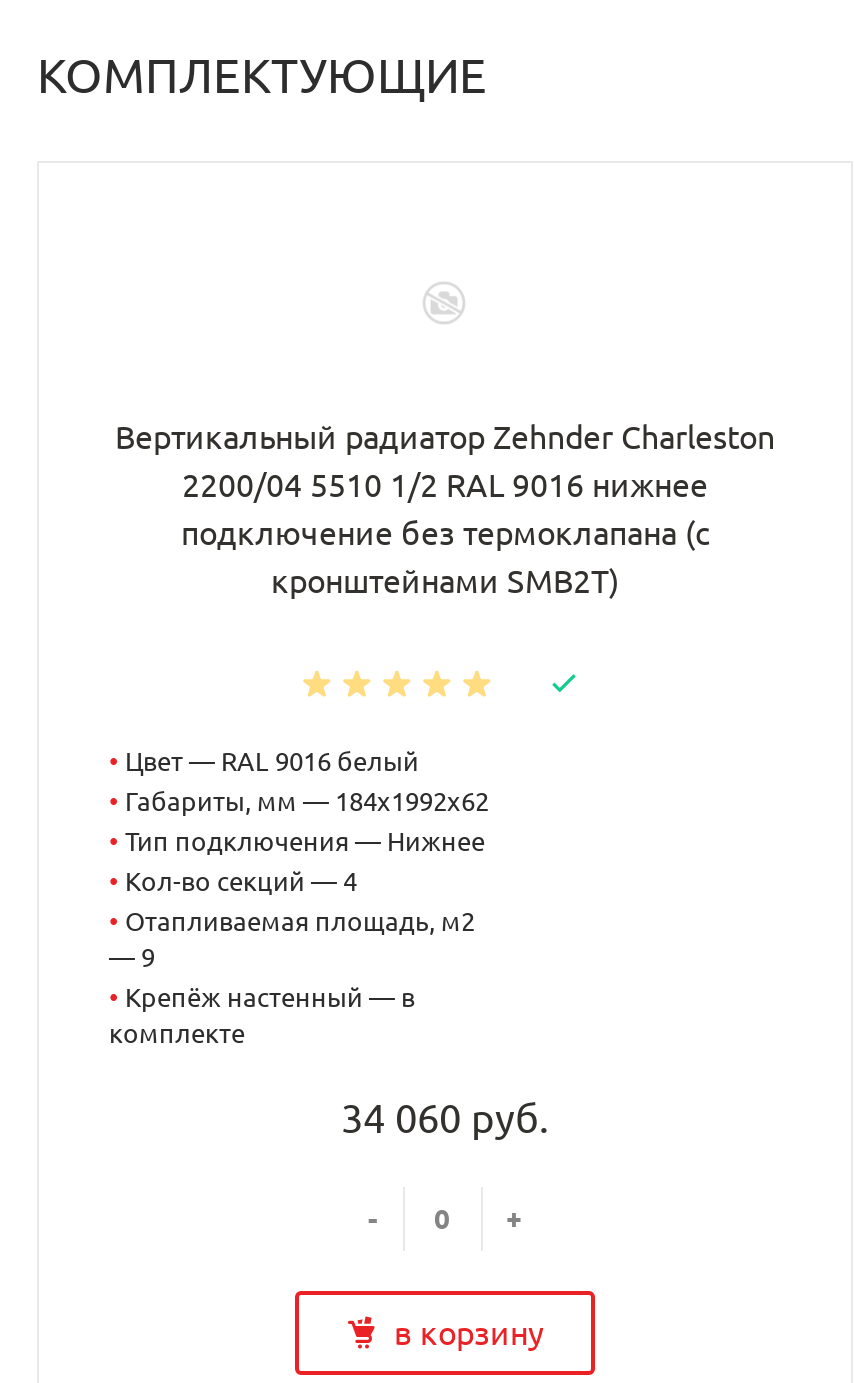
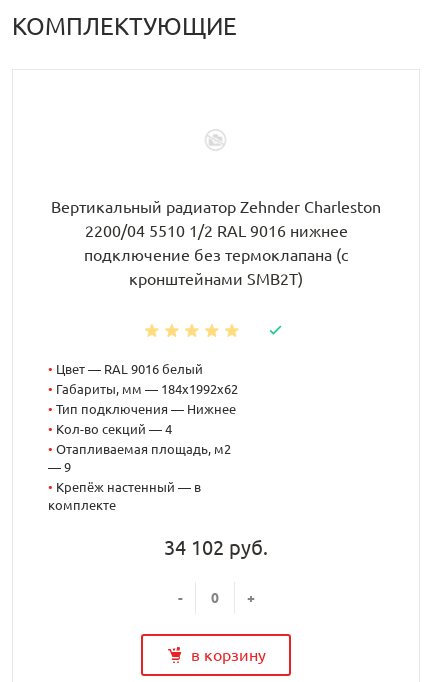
- 34 060 руб.
+ 34 102 руб.
